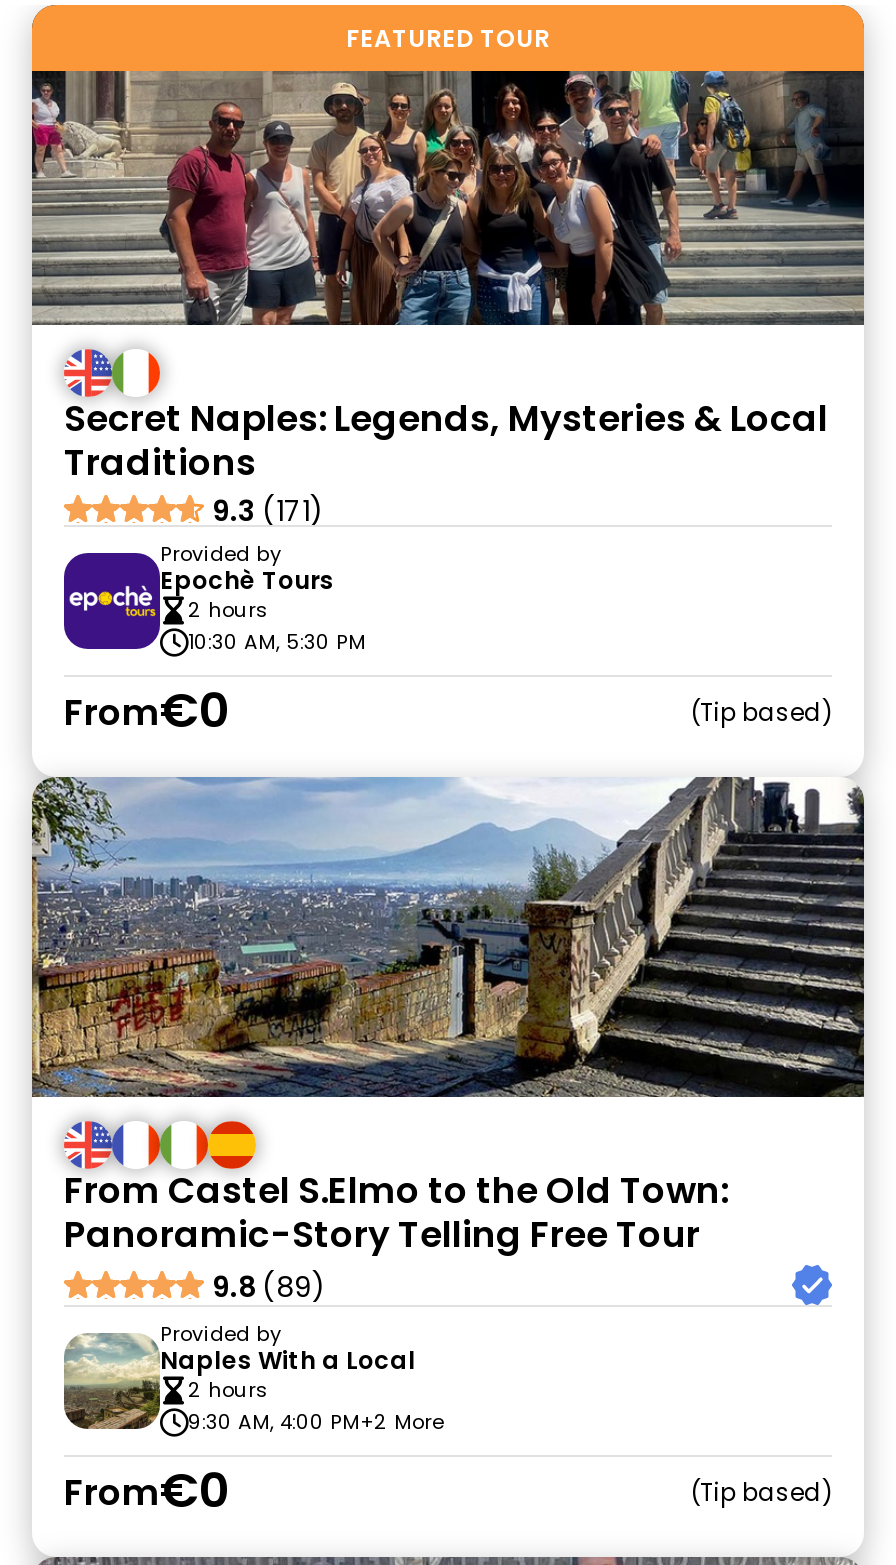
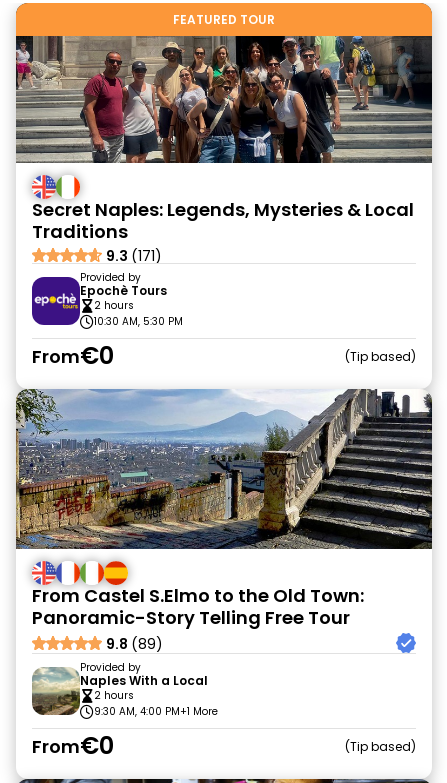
- 9:30 AM, 4:00 PM+2 More
+ 9:30 AM, 4:00 PM+1 More
